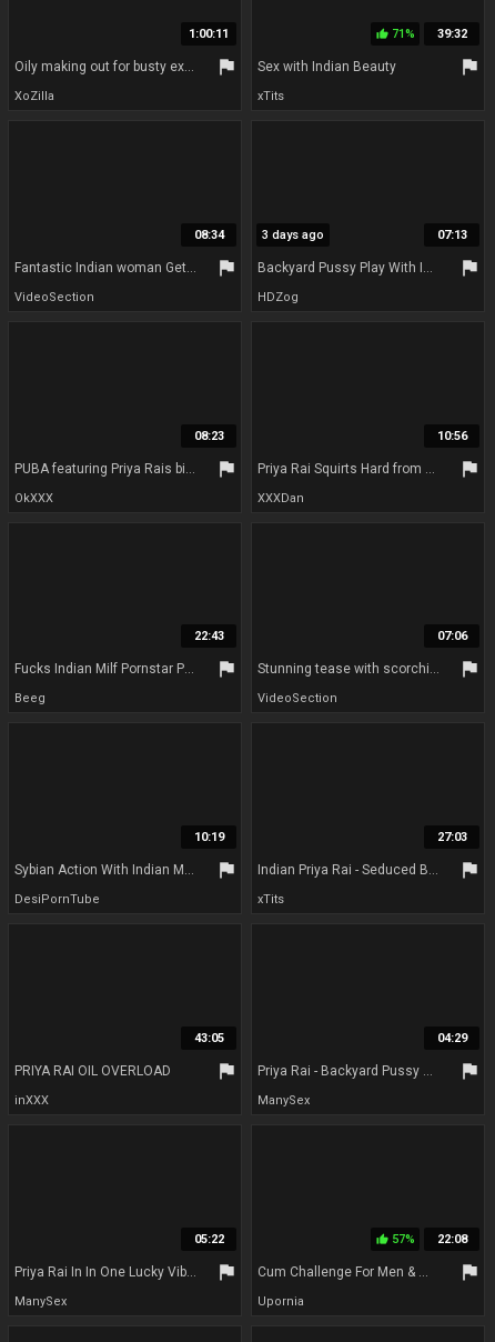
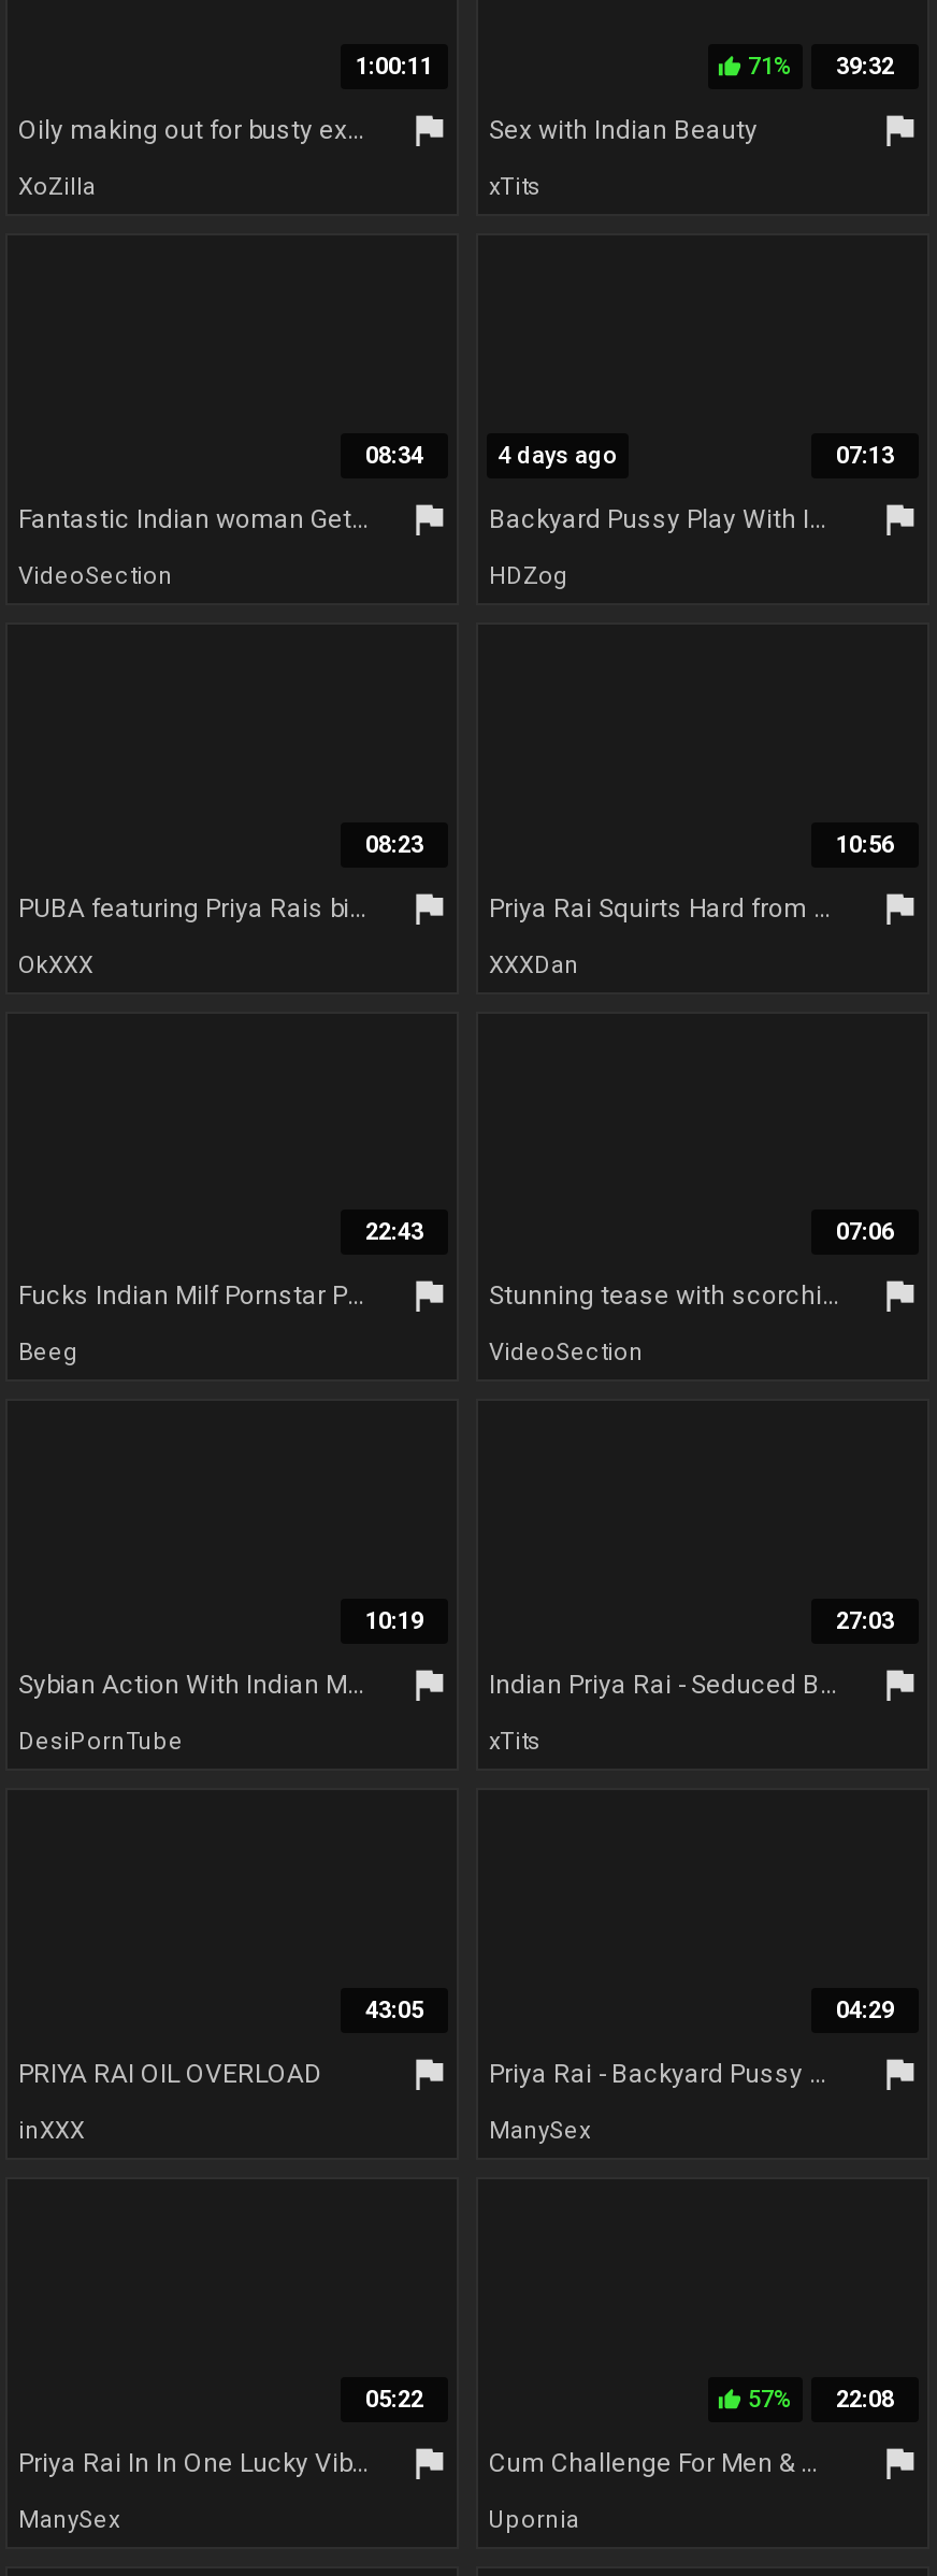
- 3 days ago
+ 4 days ago
